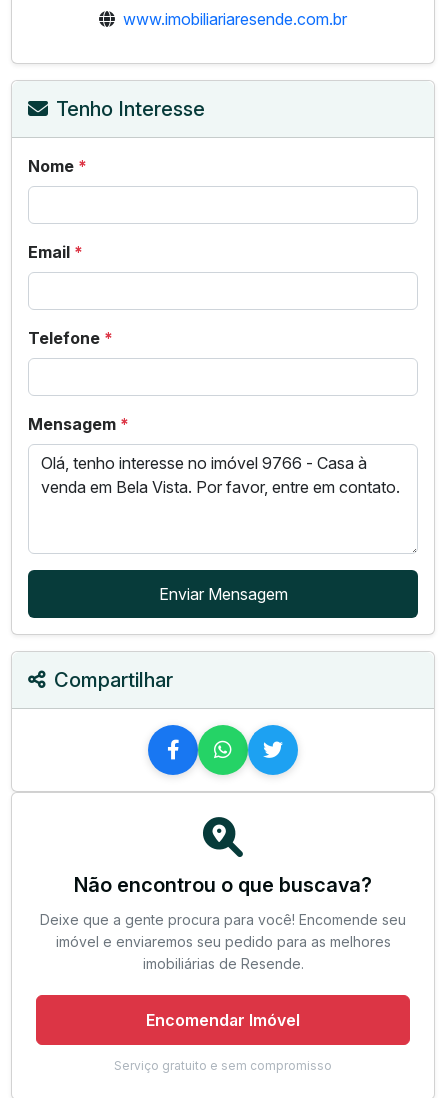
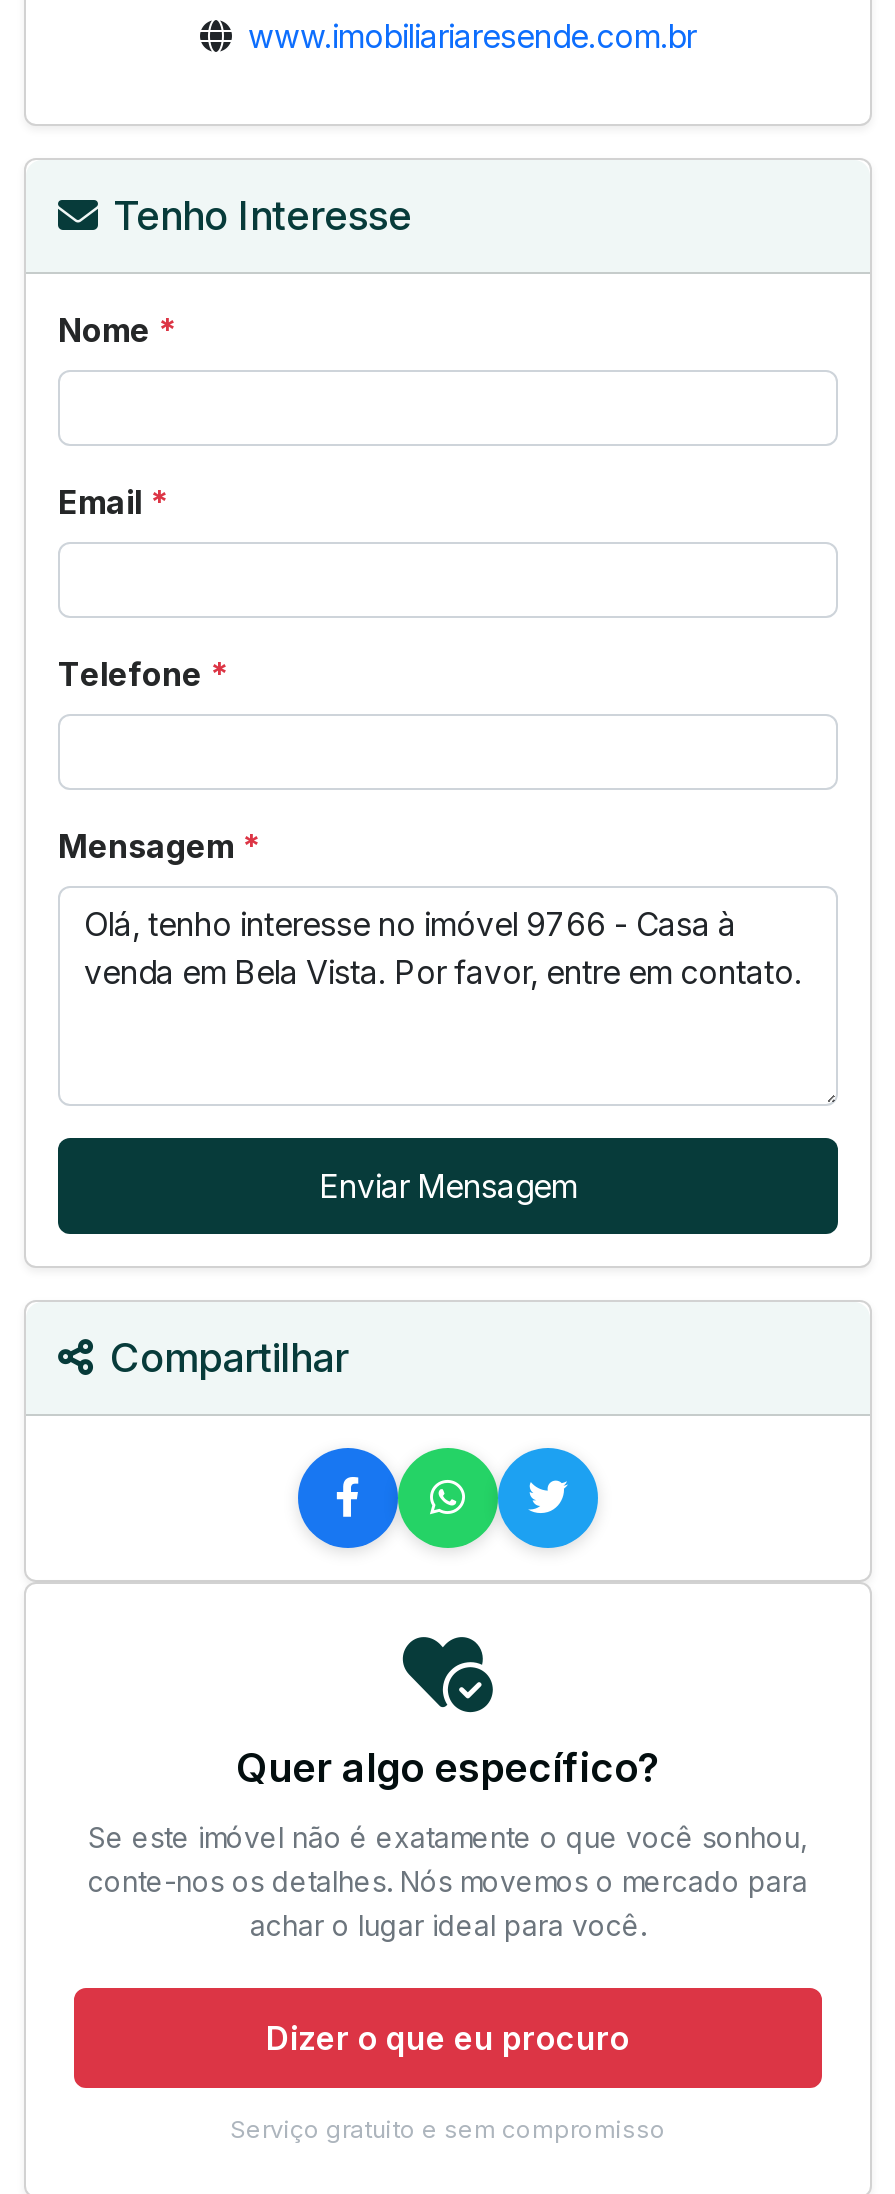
- [image]
- Não encontrou o que buscava?
+ [image]
+ Quer algo específico?

- Deixe que a gente procura para você! Encomende seu
- imóvel e enviaremos seu pedido para as melhores
- imobiliárias de Resende.
+ Se este imóvel não é exatamente o que você sonhou,
+ conte-nos os detalhes. Nós movemos o mercado para
+ achar o lugar ideal para você.

- Encomendar Imóvel
+ Dizer o que eu procuro
